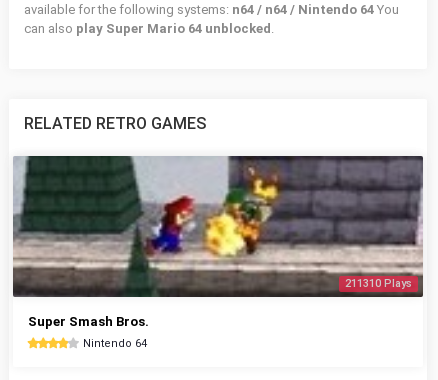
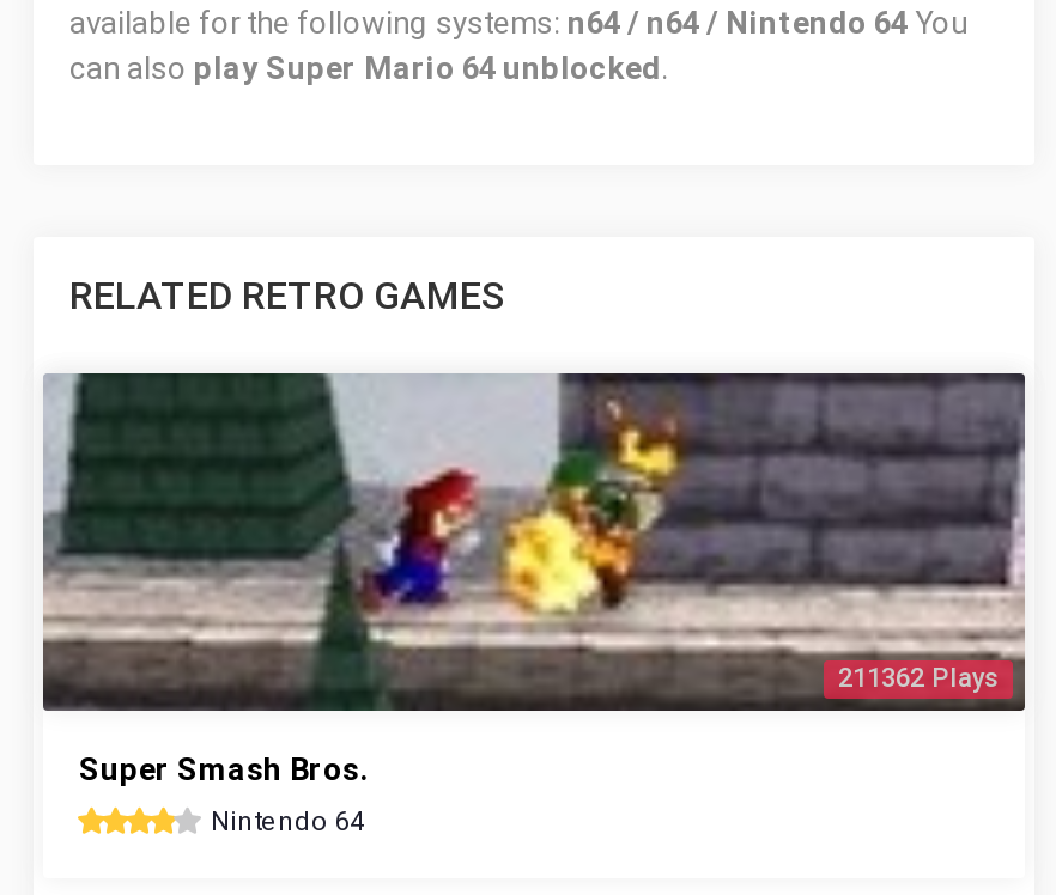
- 211310 Plays
+ 211362 Plays
